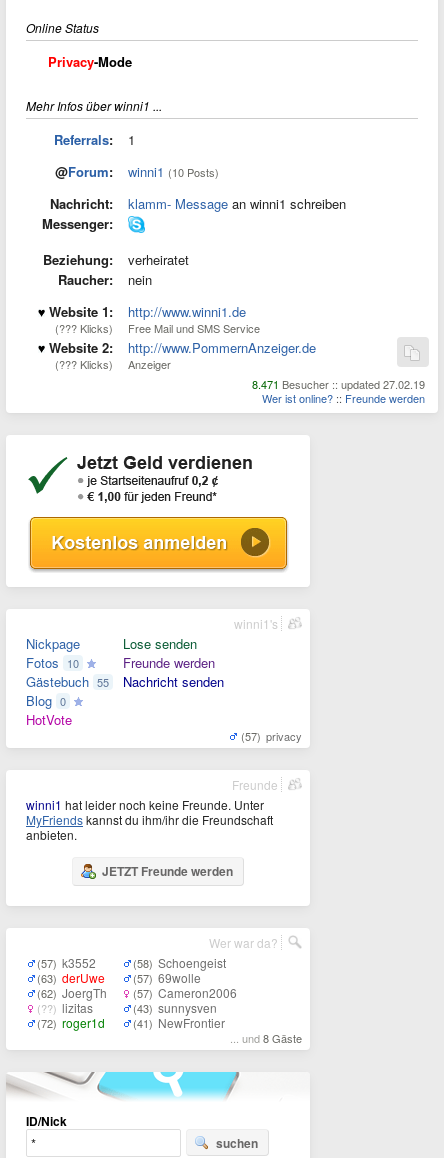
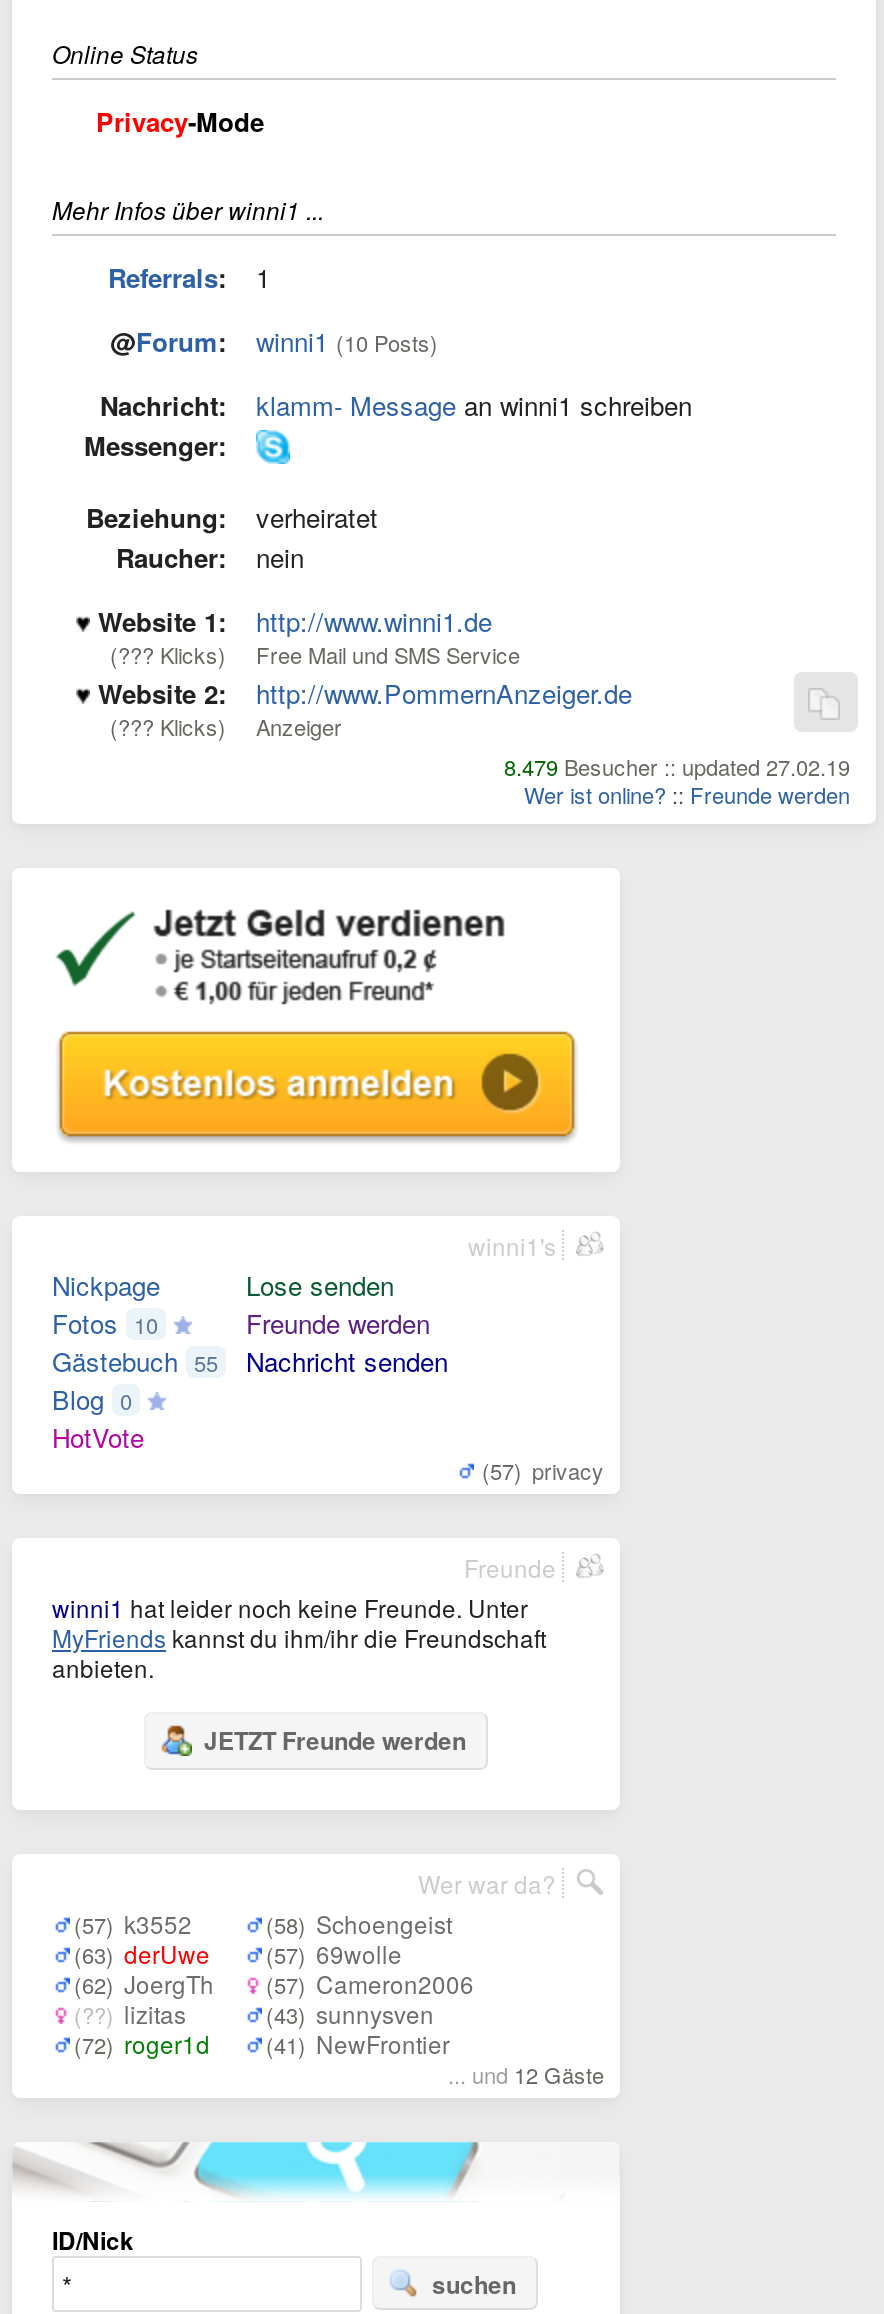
- 8.471 Besucher :: updated 27.02.19
+ 8.479 Besucher :: updated 27.02.19

- ... und 8 Gäste
+ ... und 12 Gäste
